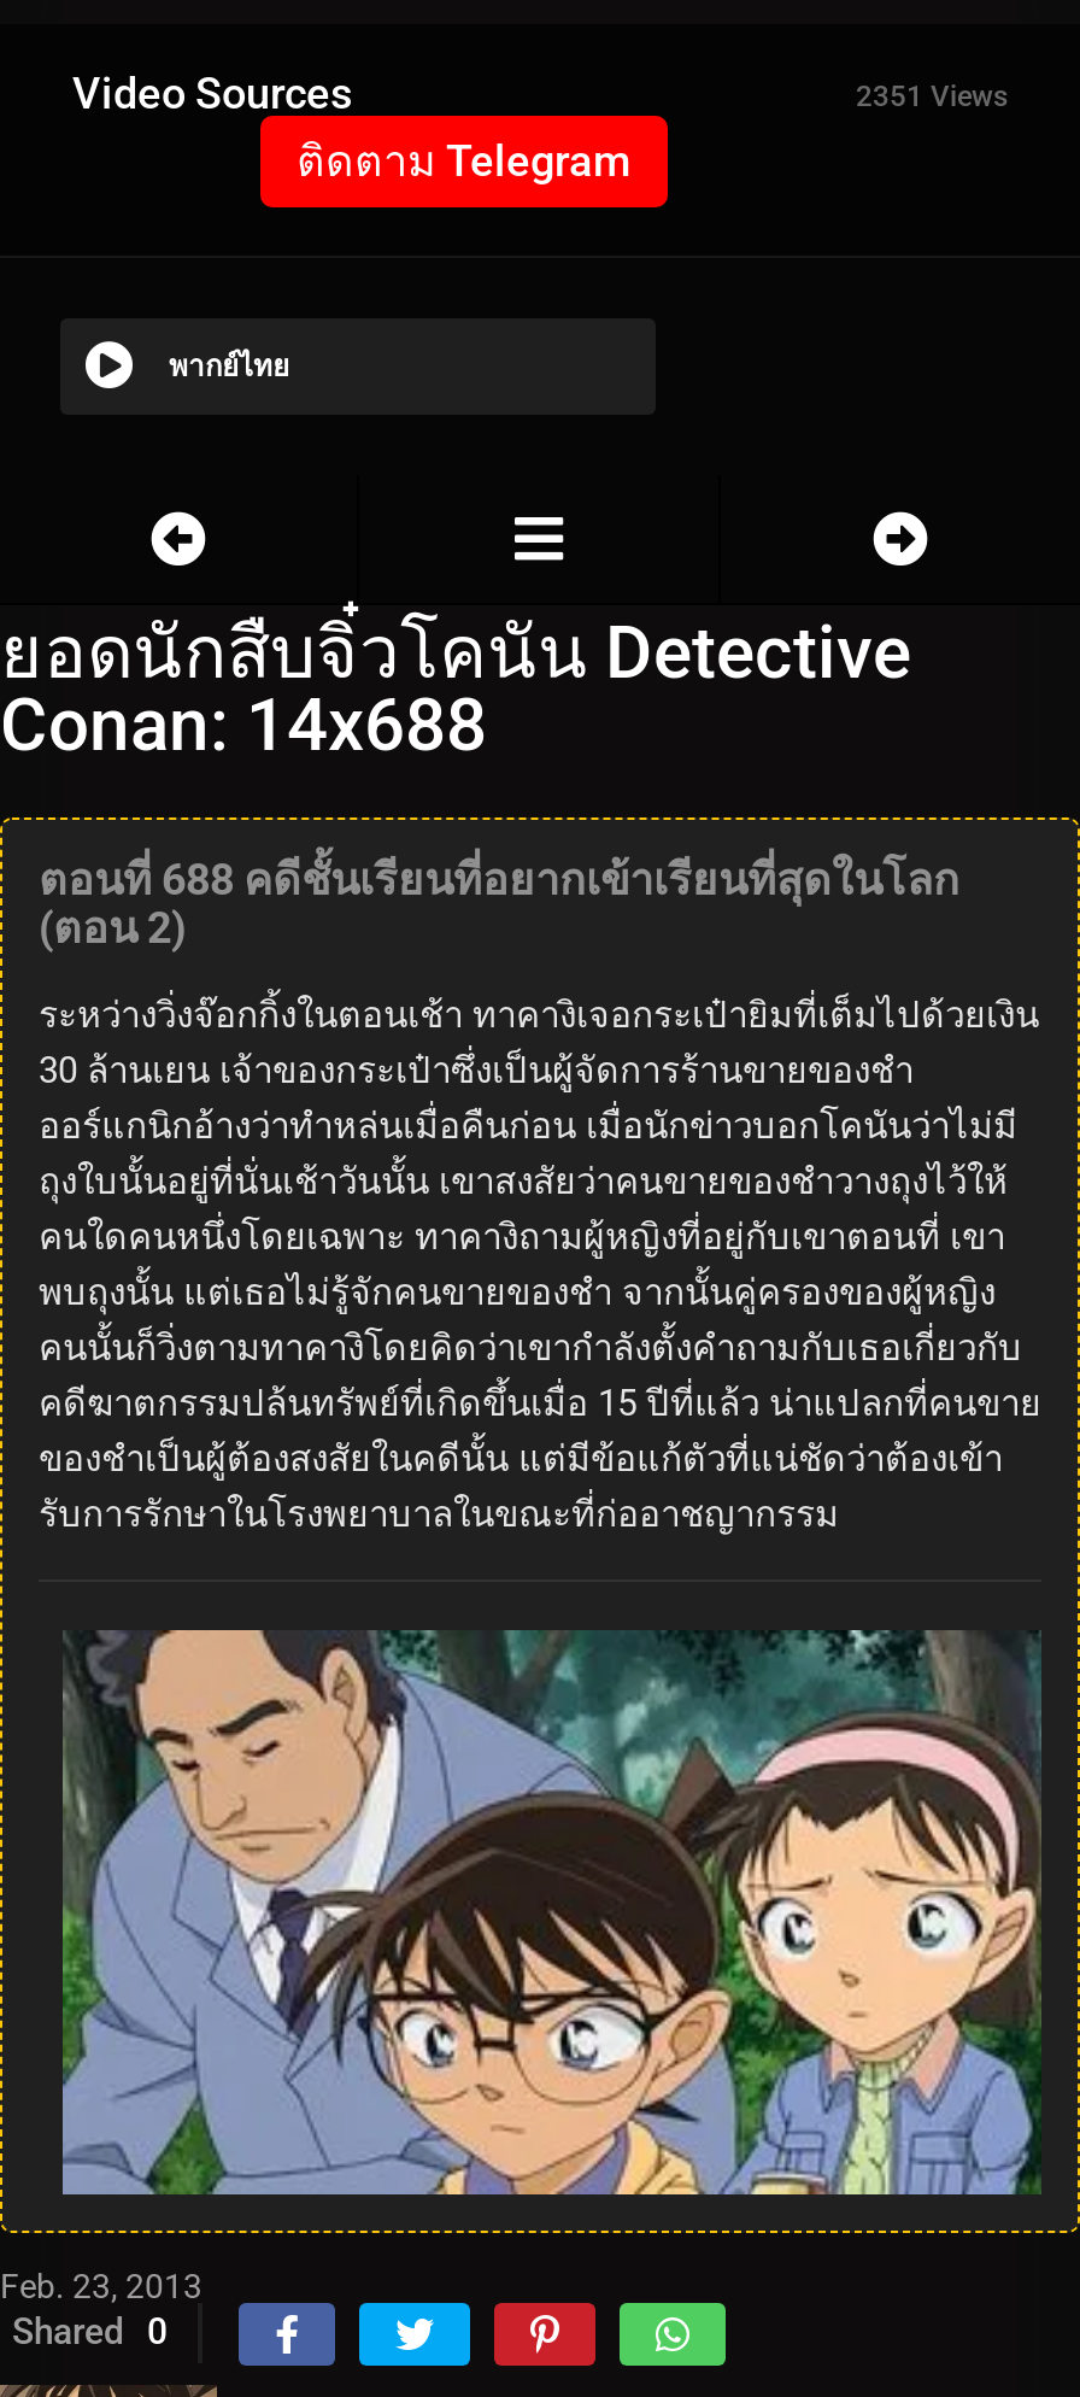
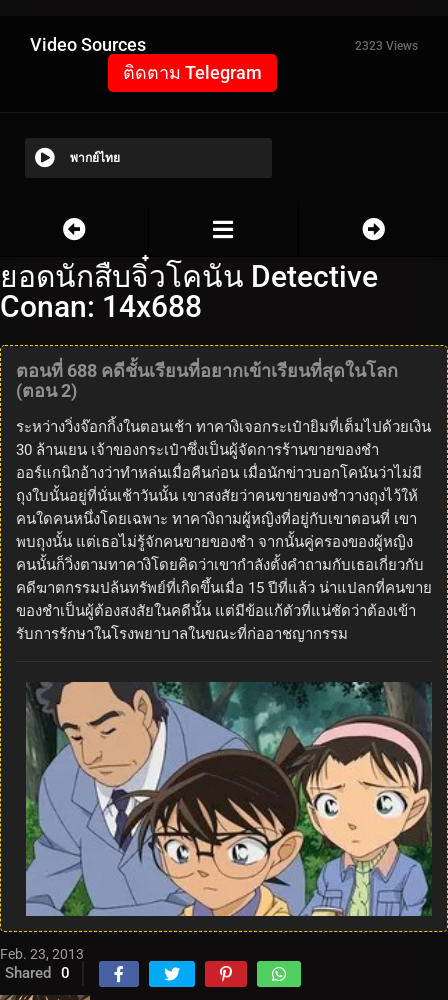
- 2351 Views
+ 2323 Views
